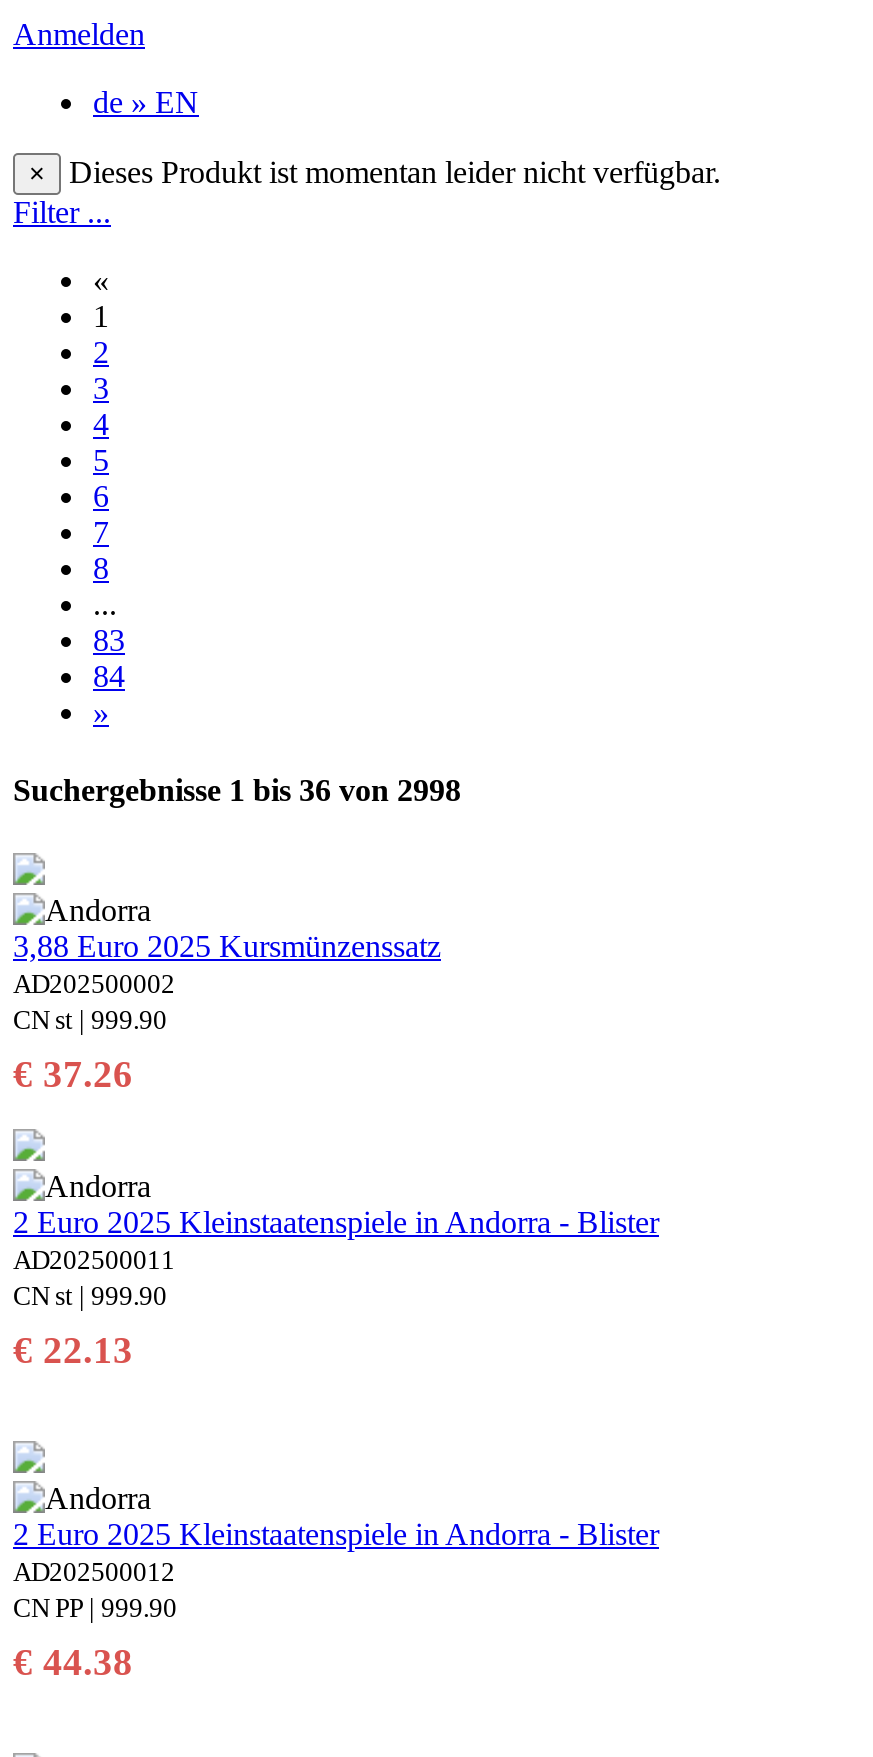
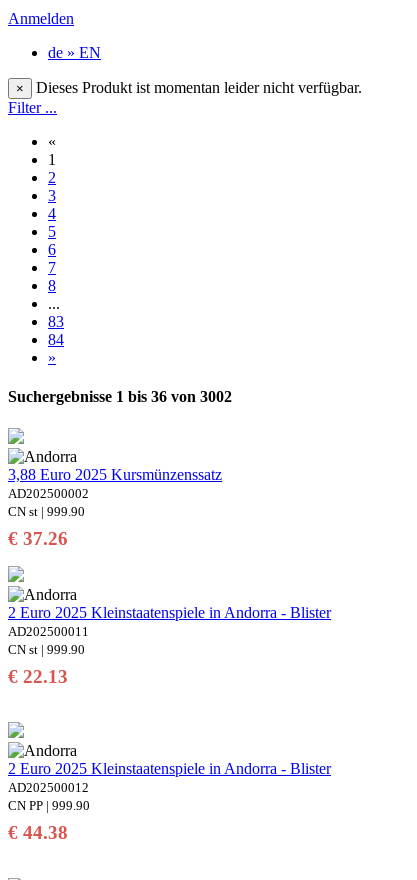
- Suchergebnisse 1 bis 36 von 2998
+ Suchergebnisse 1 bis 36 von 3002
